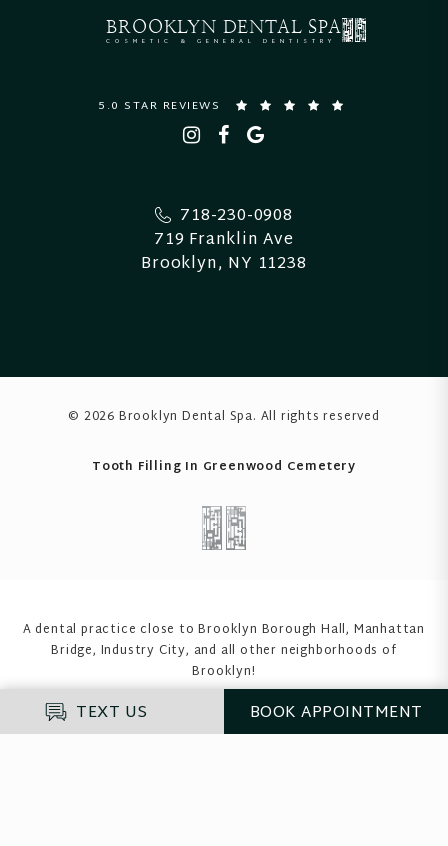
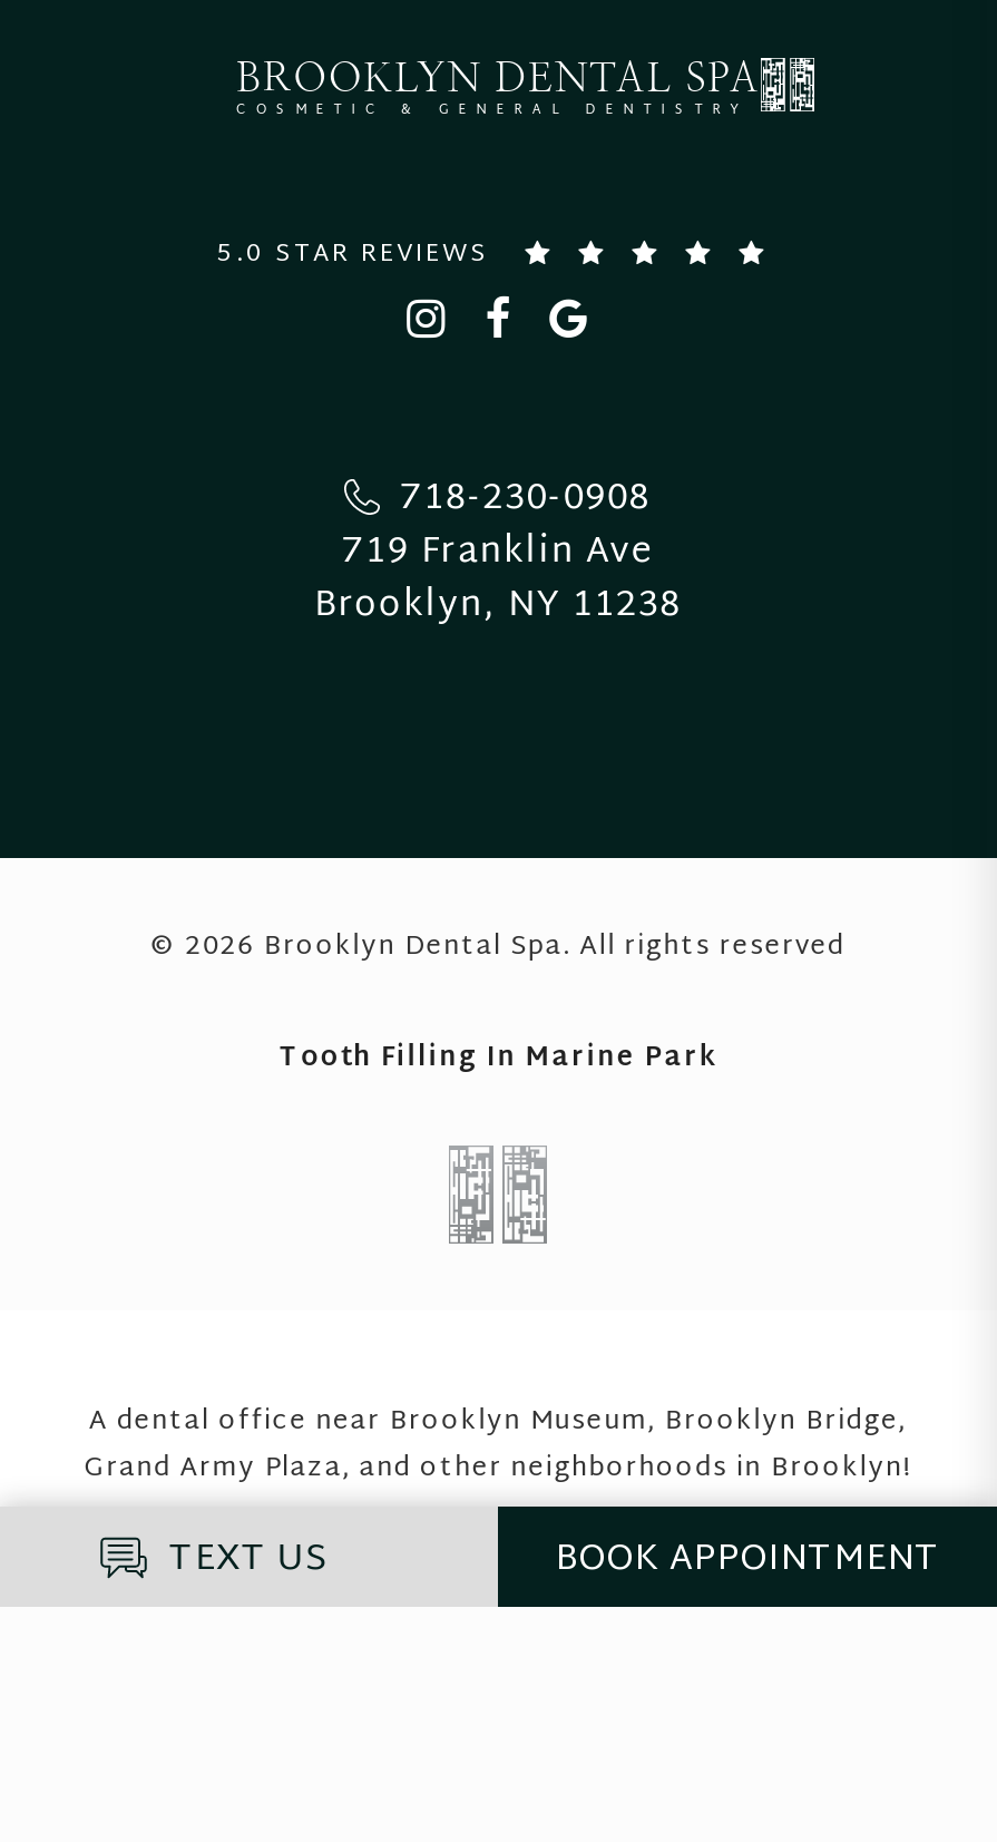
- Tooth Filling In Greenwood Cemetery
+ Tooth Filling In Marine Park

- A dental practice close to Brooklyn Borough Hall, Manhattan
- Bridge, Industry City, and all other neighborhoods of
- Brooklyn!
+ A dental office near Brooklyn Museum, Brooklyn Bridge,
+ Grand Army Plaza, and other neighborhoods in Brooklyn!
